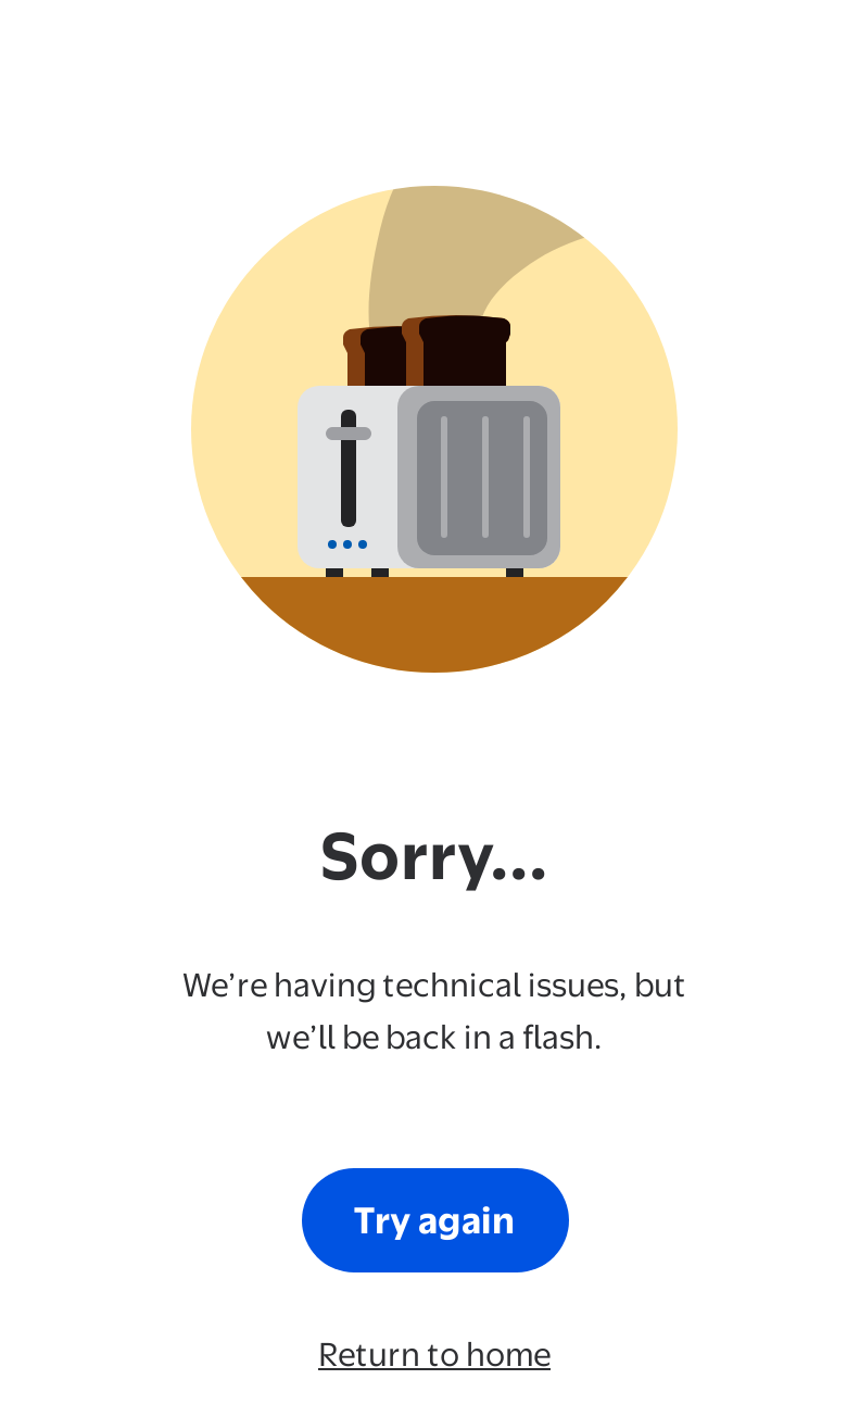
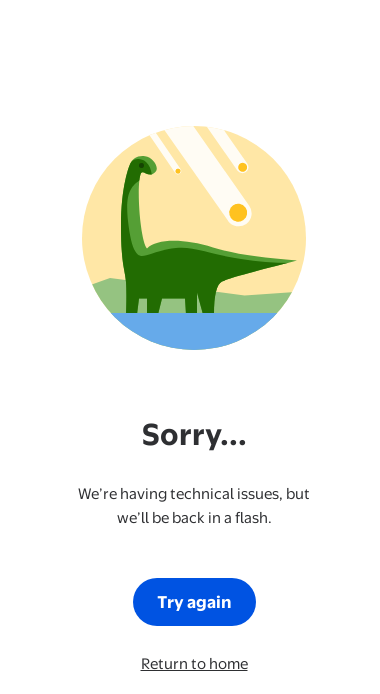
- [image]
+ [image]
